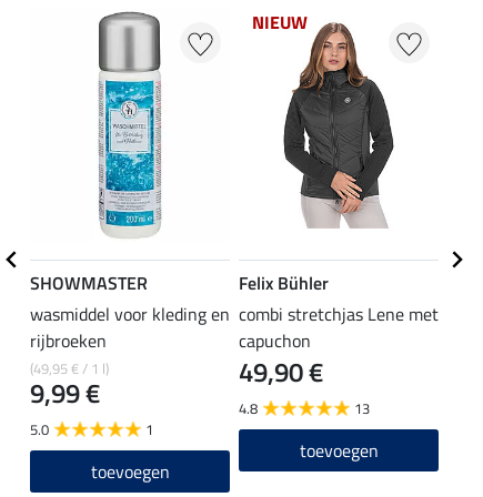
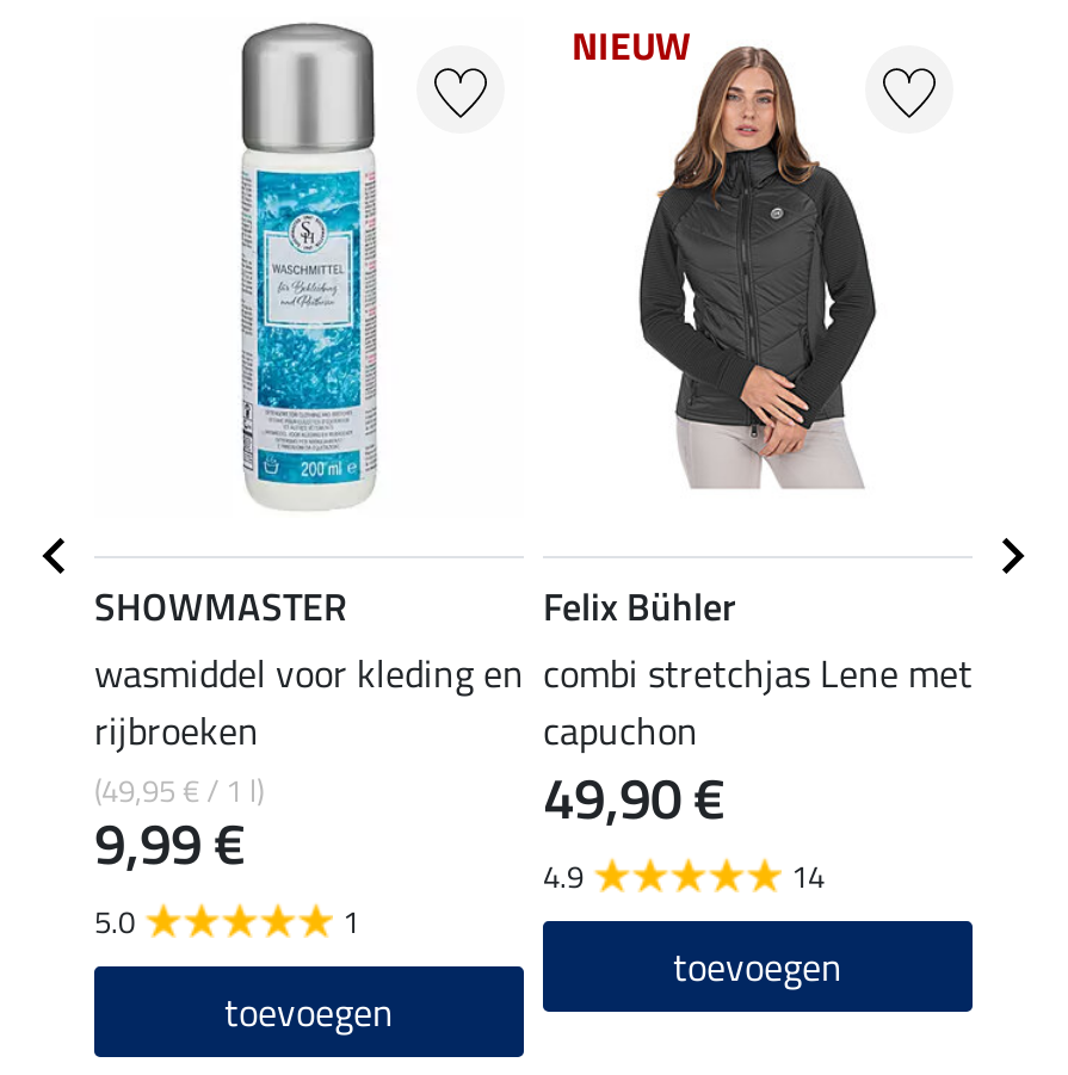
- 4.8
+ 4.9

- 13
+ 14
